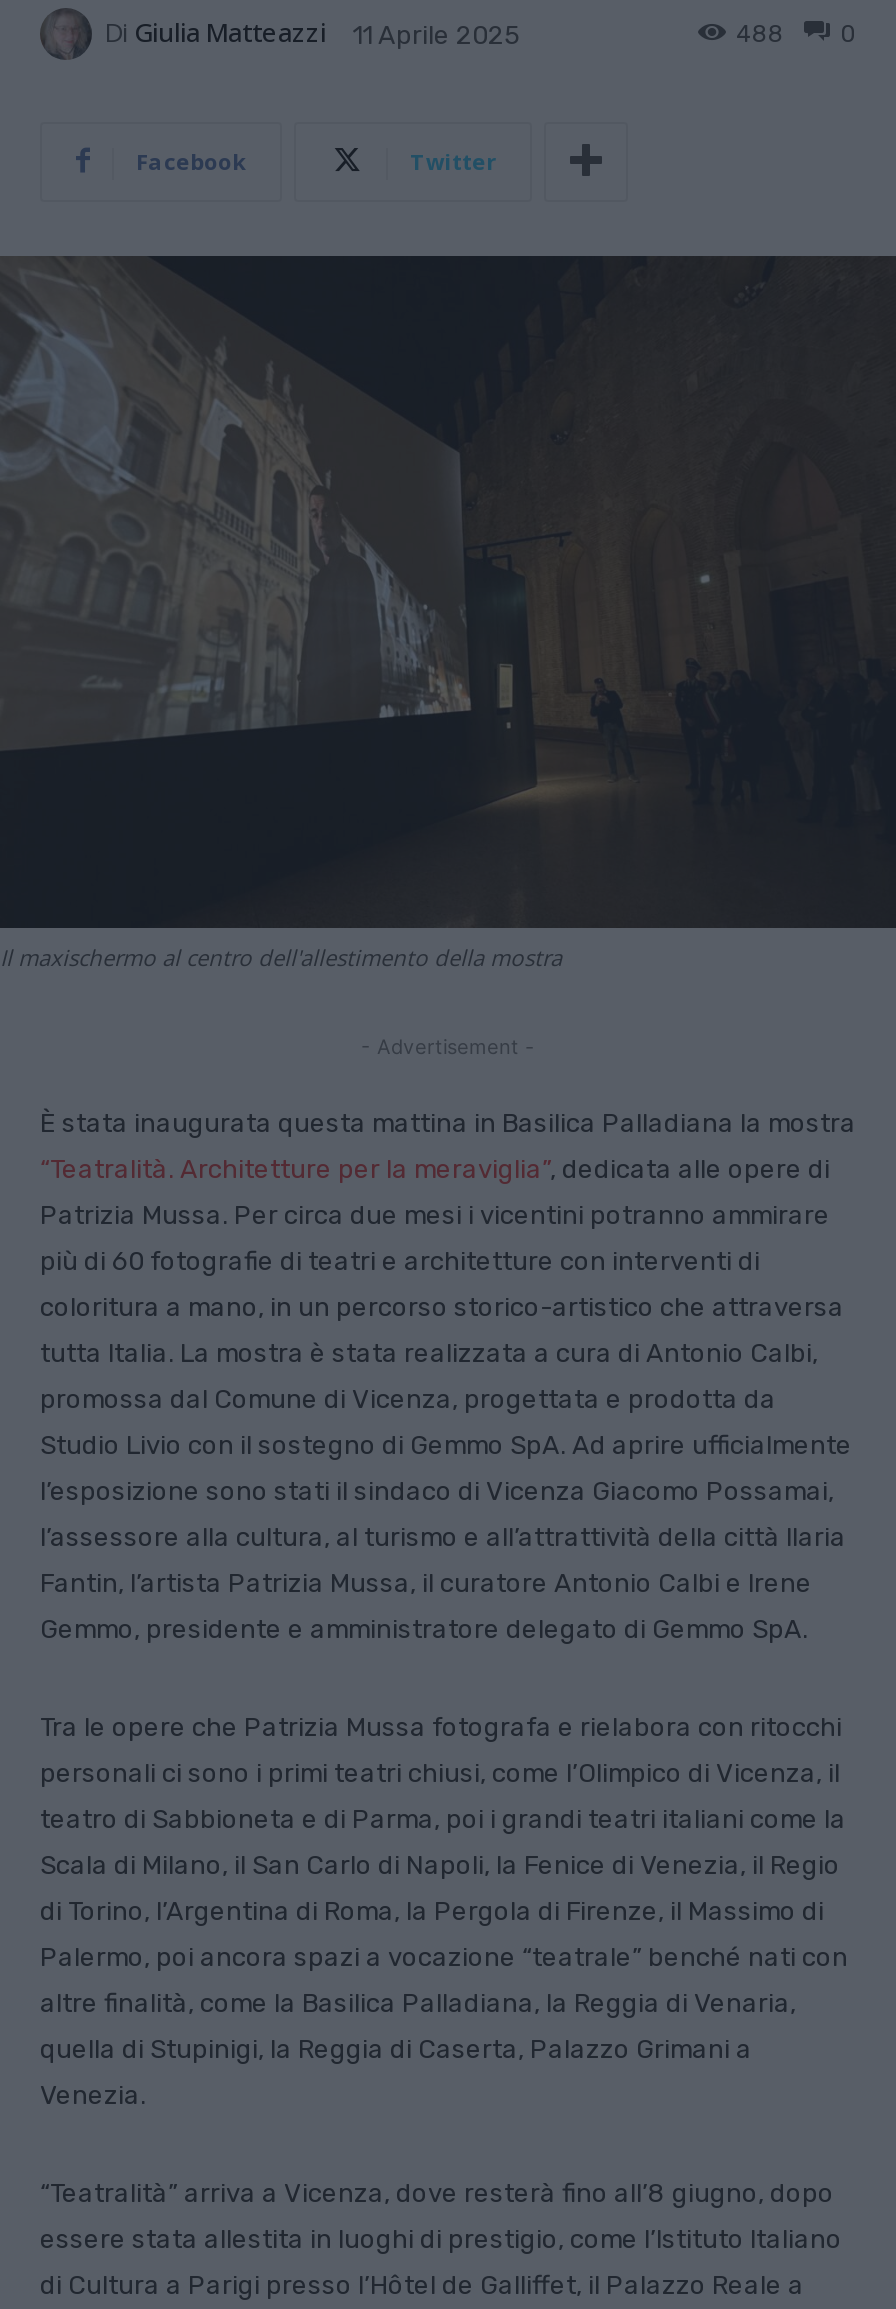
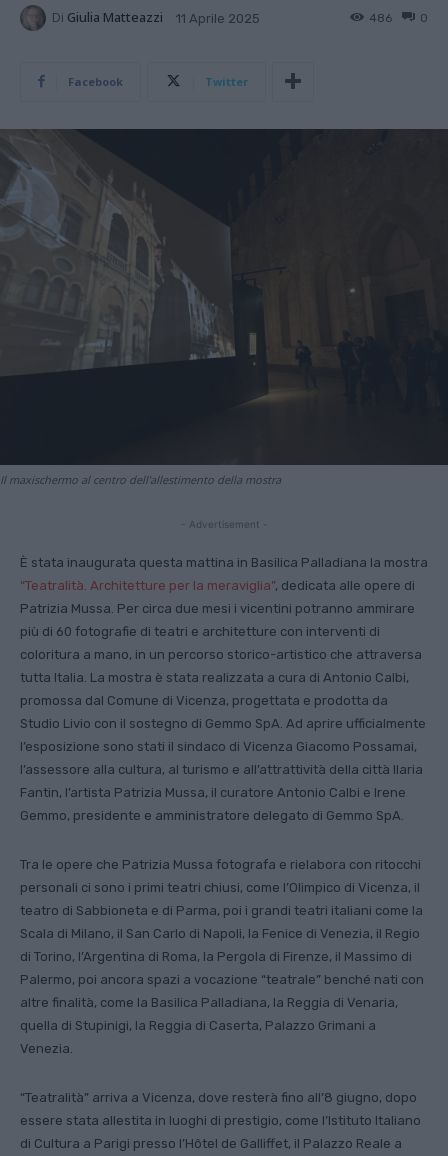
- 488 0
+ 486 0
